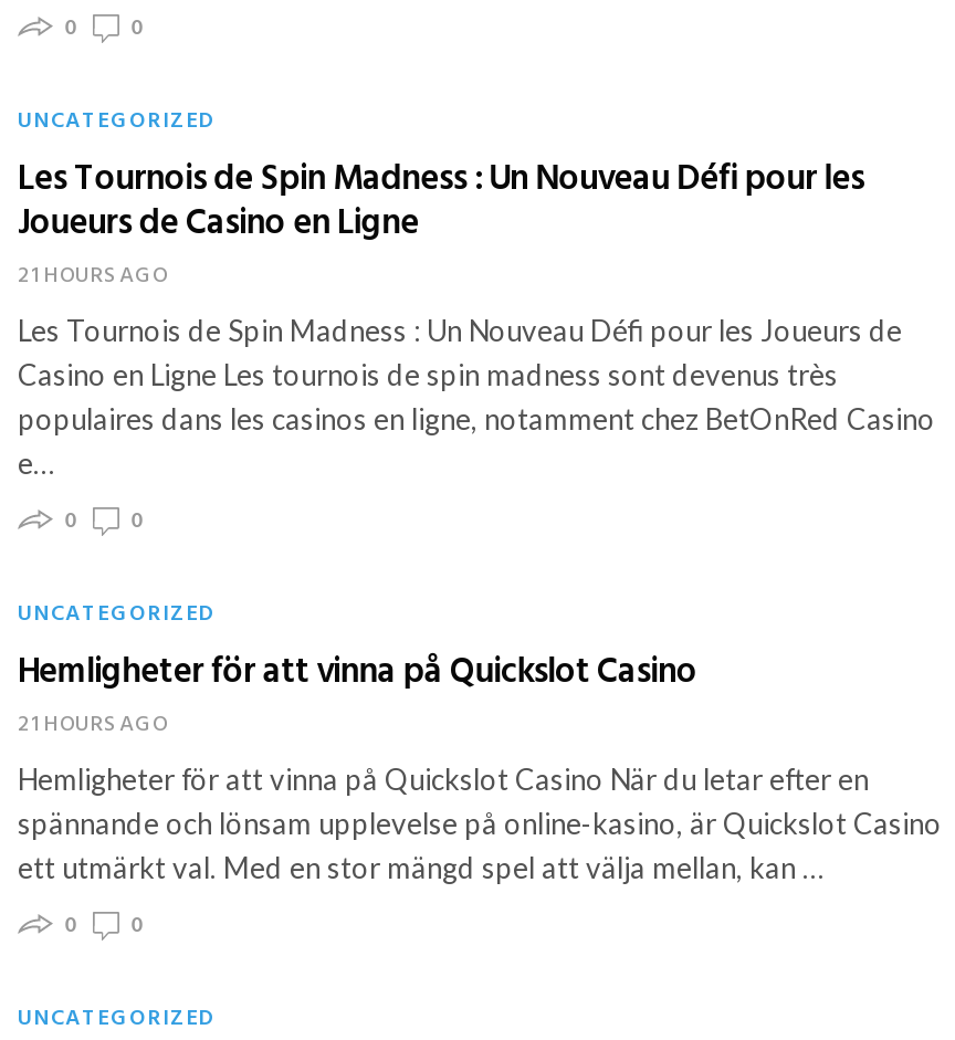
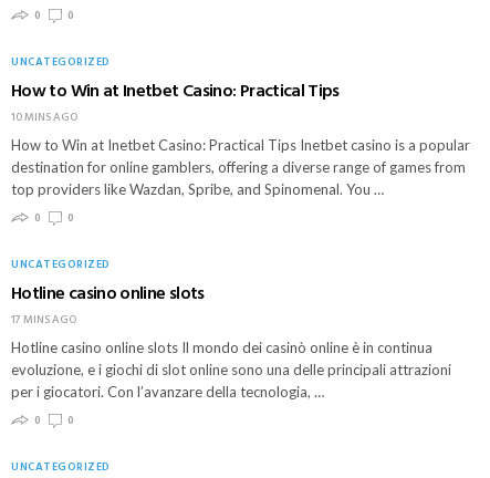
- Les Tournois de Spin Madness : Un Nouveau Défi pour les
- Joueurs de Casino en Ligne
- 21 HOURS AGO
+ How to Win at Inetbet Casino: Practical Tips
+ 10 MINS AGO

- Les Tournois de Spin Madness : Un Nouveau Défi pour les Joueurs de
- Casino en Ligne Les tournois de spin madness sont devenus très
- populaires dans les casinos en ligne, notamment chez BetOnRed Casino
- e…
+ How to Win at Inetbet Casino: Practical Tips Inetbet casino is a popular
+ destination for online gamblers, offering a diverse range of games from
+ top providers like Wazdan, Spribe, and Spinomenal. You …

- Hemligheter för att vinna på Quickslot Casino
- 21 HOURS AGO
+ Hotline casino online slots
+ 17 MINS AGO

- Hemligheter för att vinna på Quickslot Casino När du letar efter en
- spännande och lönsam upplevelse på online-kasino, är Quickslot Casino
- ett utmärkt val. Med en stor mängd spel att välja mellan, kan …
+ Hotline casino online slots Il mondo dei casinò online è in continua
+ evoluzione, e i giochi di slot online sono una delle principali attrazioni
+ per i giocatori. Con l’avanzare della tecnologia, …
